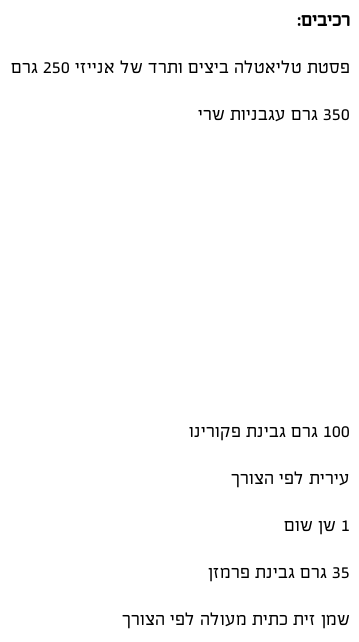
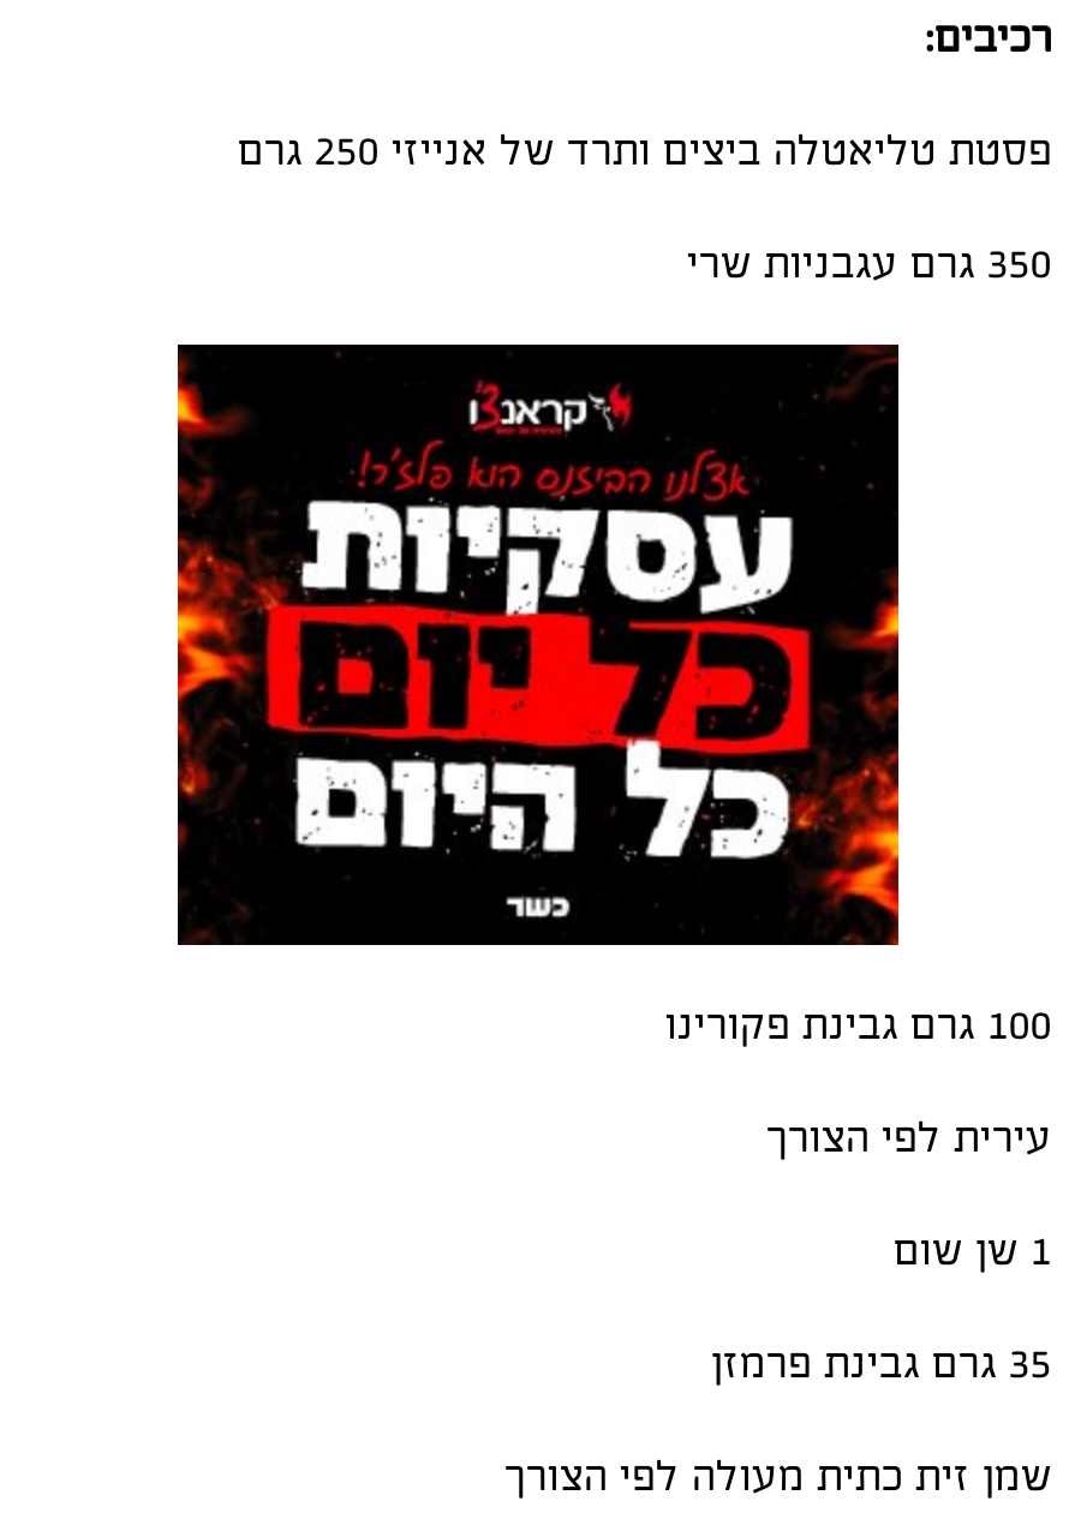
+ [image]
